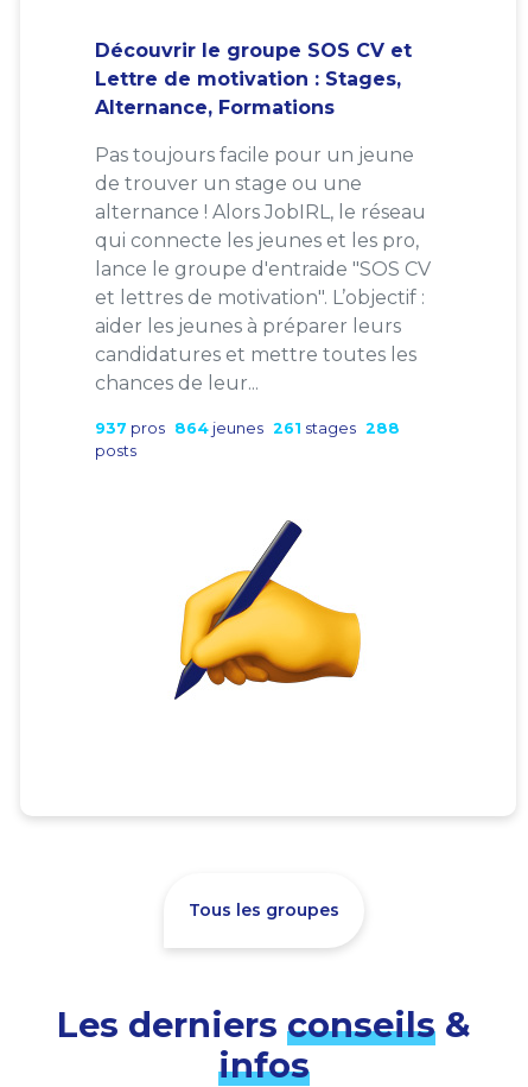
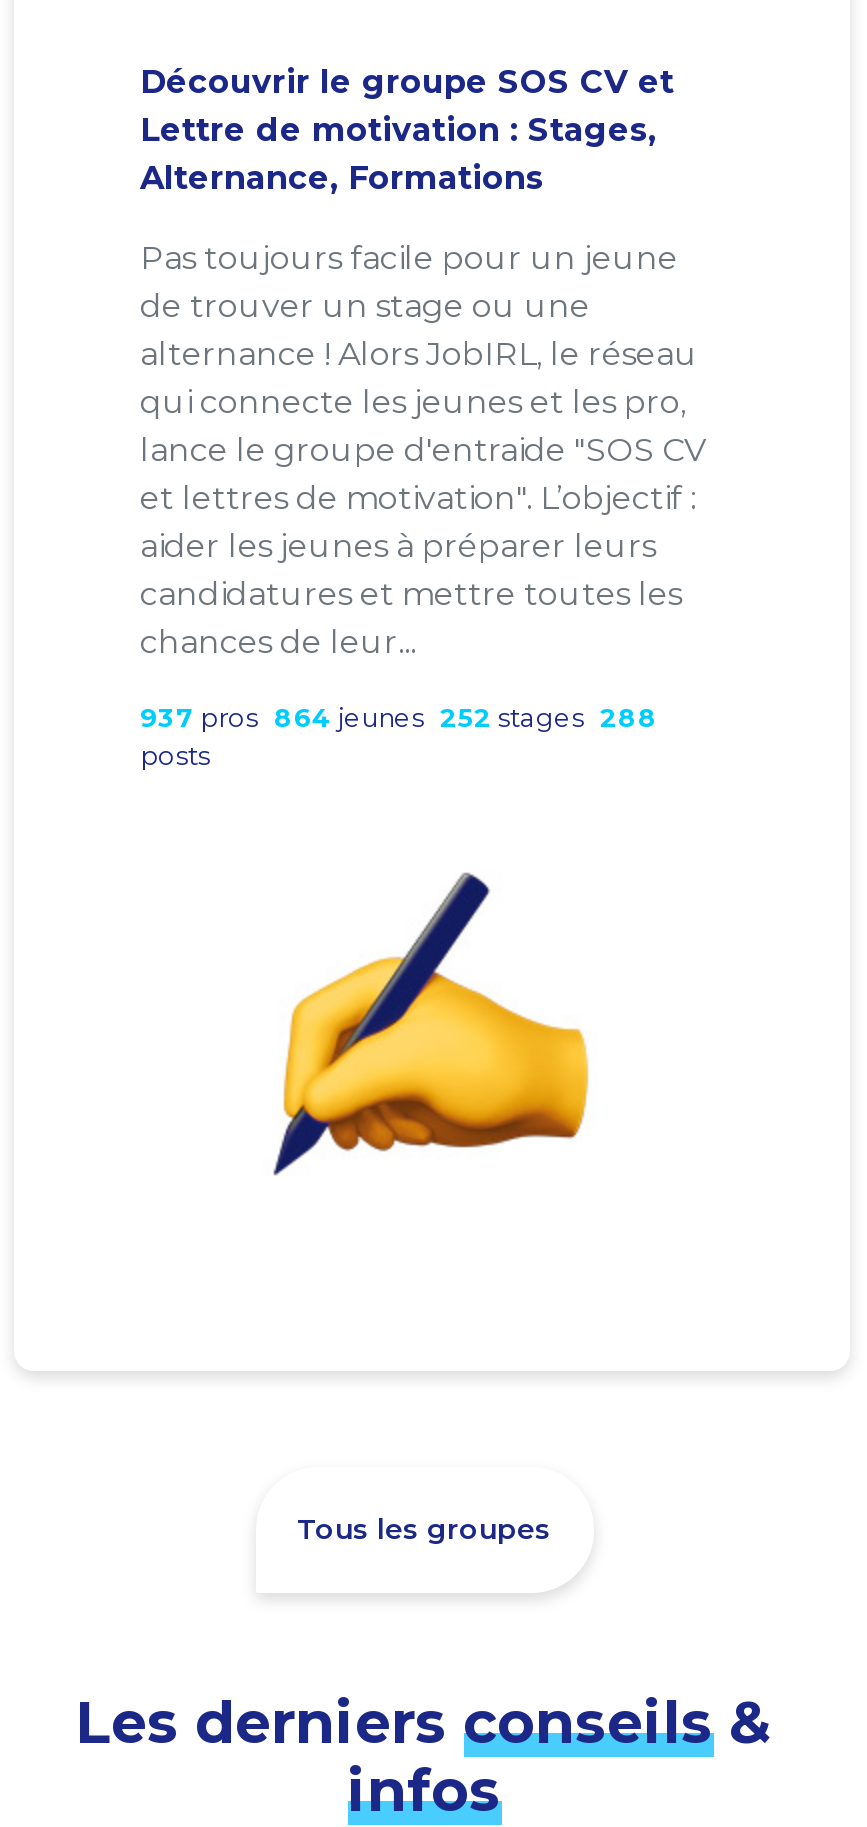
- 937 pros 864 jeunes 261 stages 288
+ 937 pros 864 jeunes 252 stages 288
